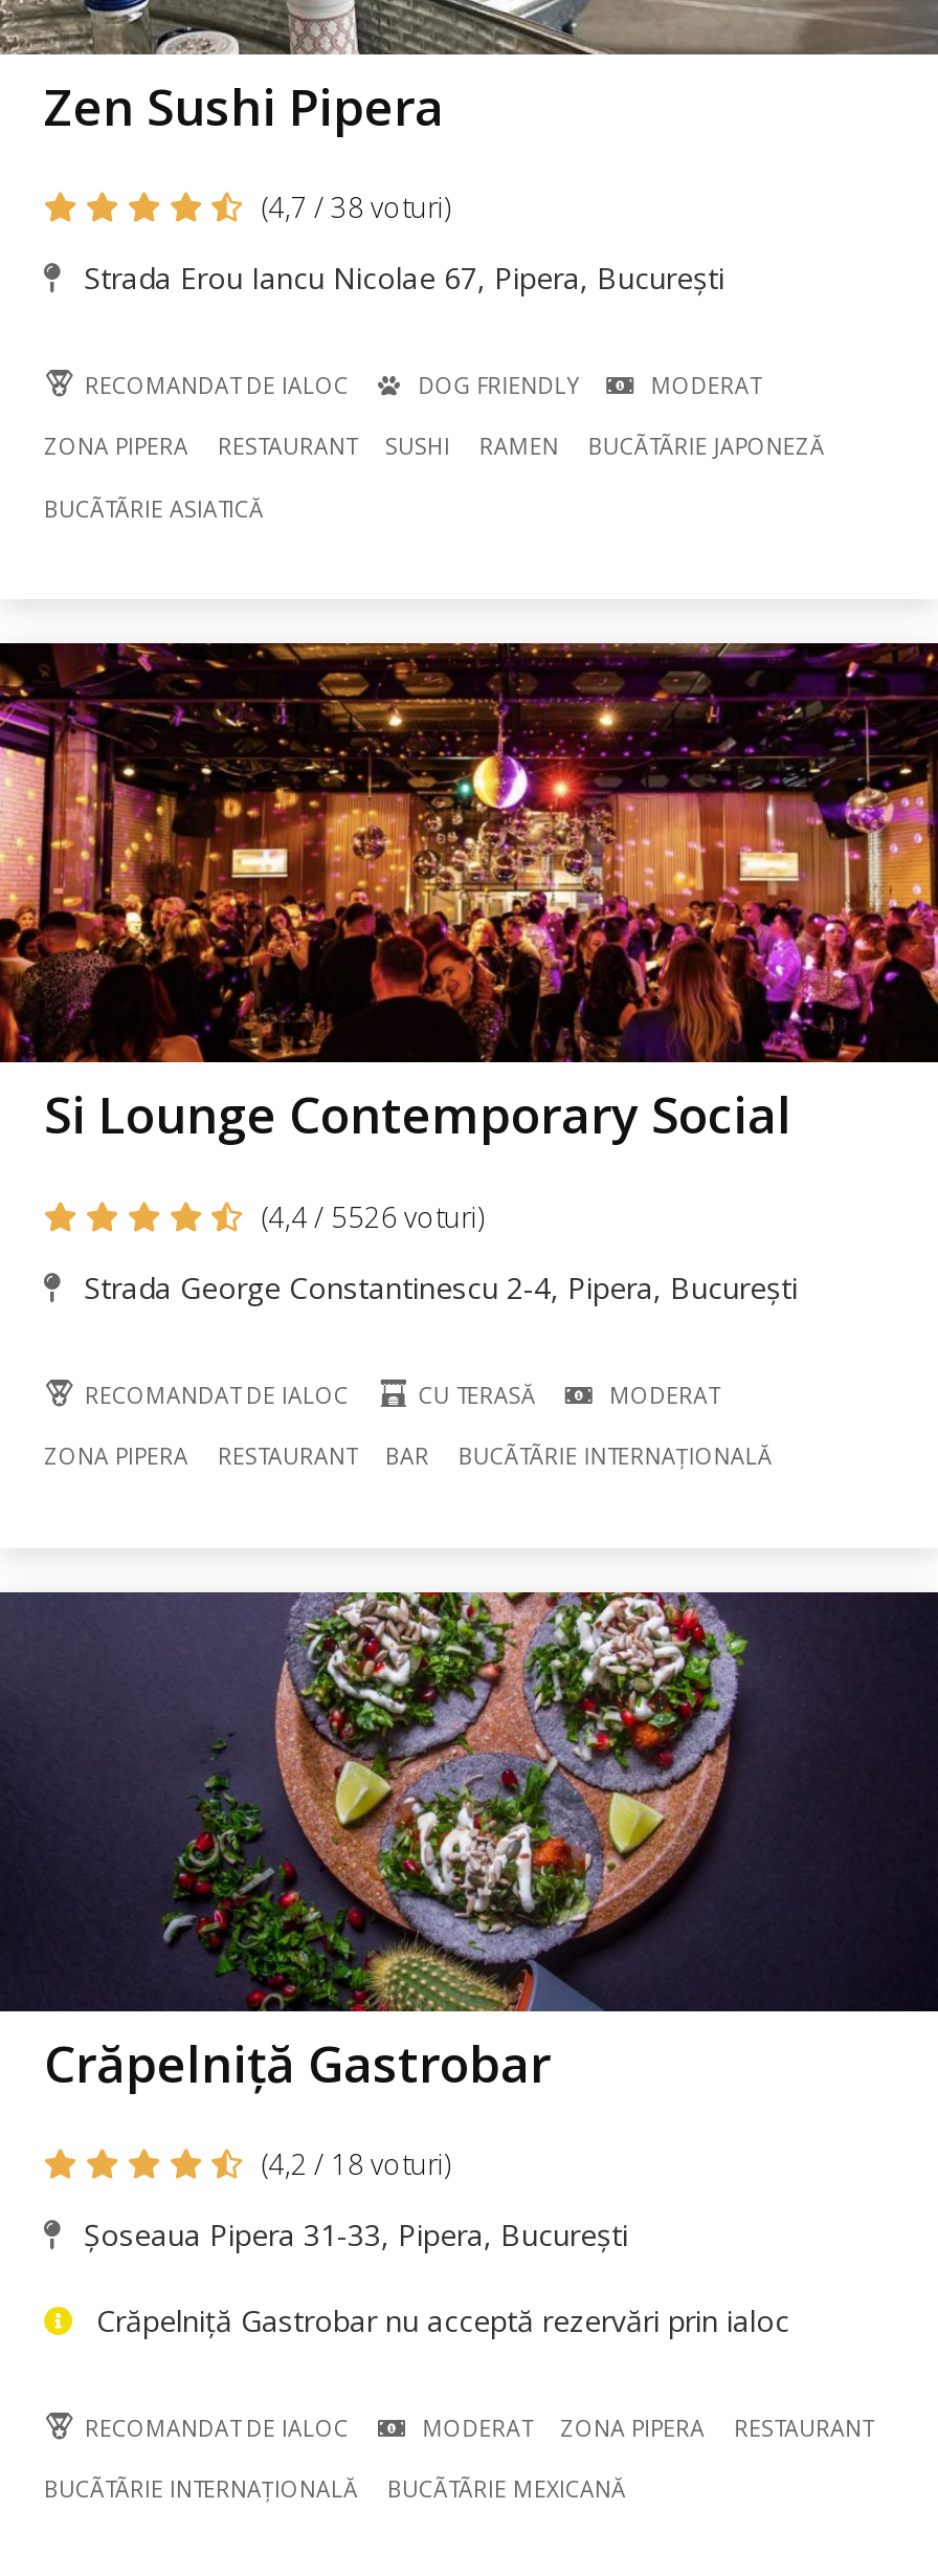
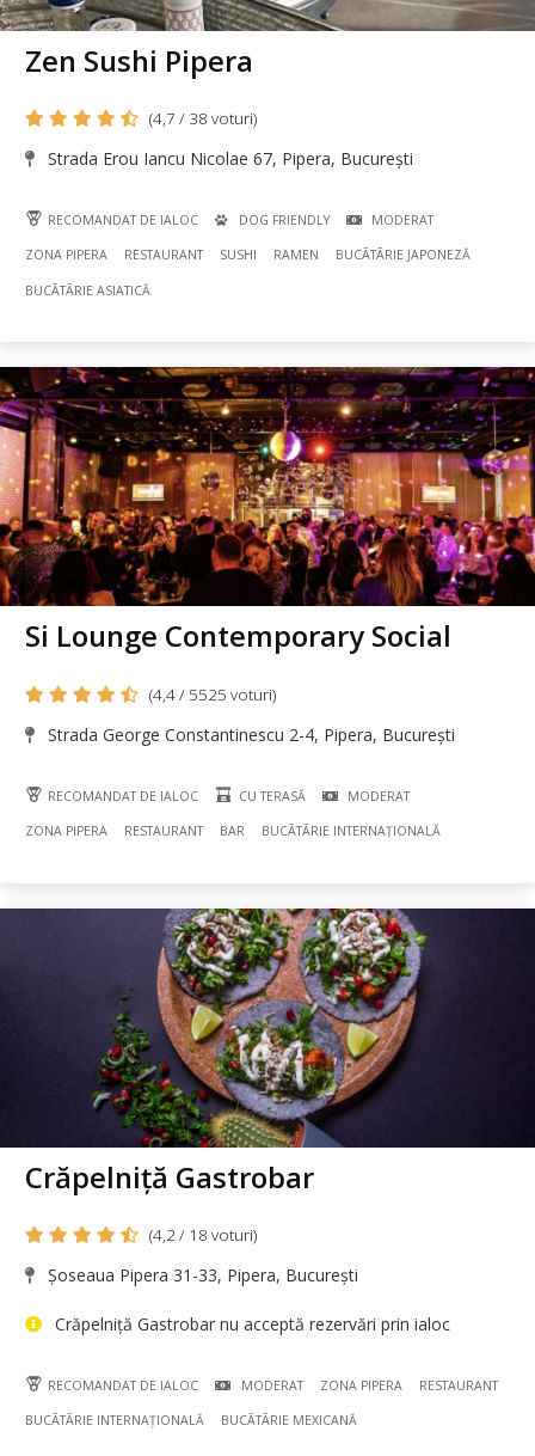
- (4,4 / 5526 voturi)
+ (4,4 / 5525 voturi)
